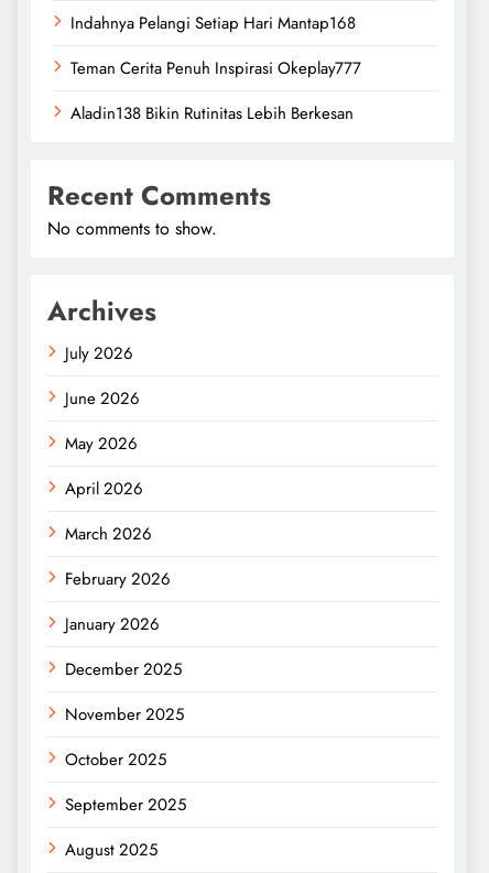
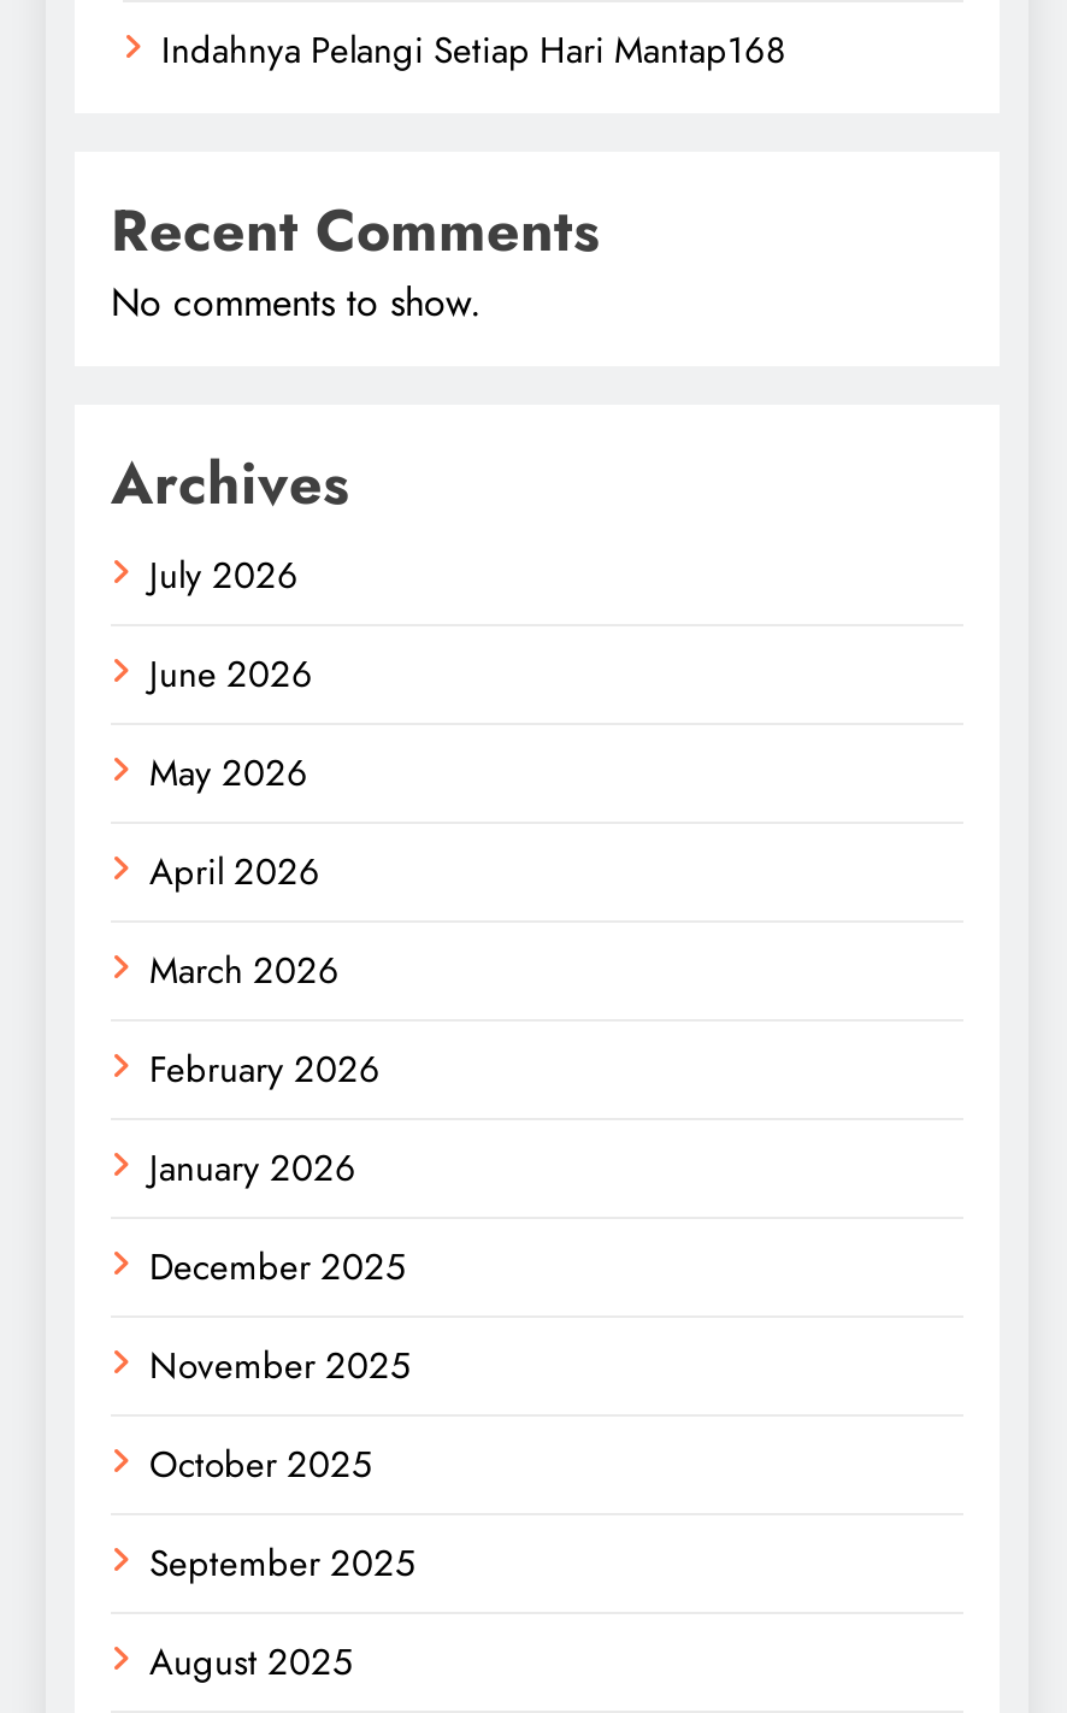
- Teman Cerita Penuh Inspirasi Okeplay777
- Aladin138 Bikin Rutinitas Lebih Berkesan
